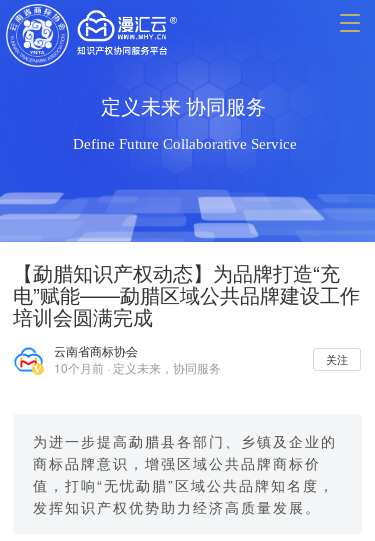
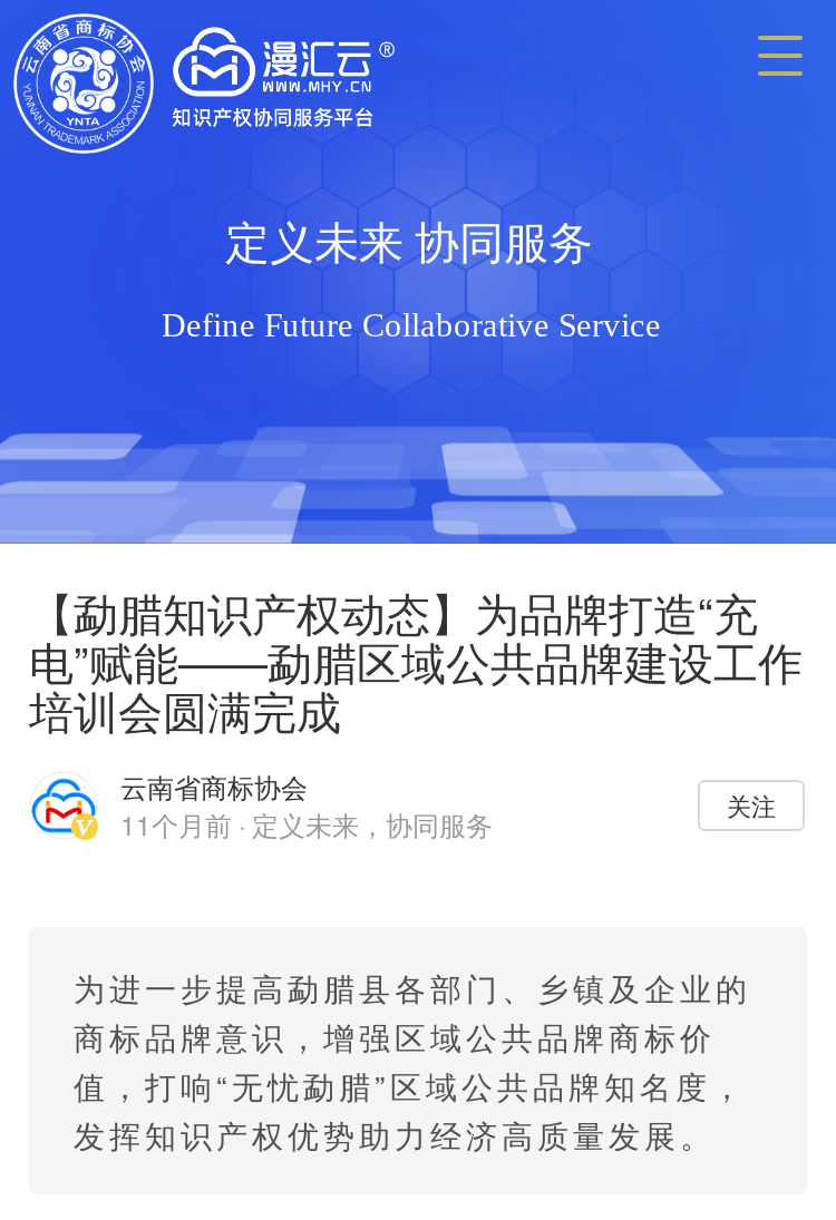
- 10个月前 · 定义未来，协同服务
+ 11个月前 · 定义未来，协同服务
